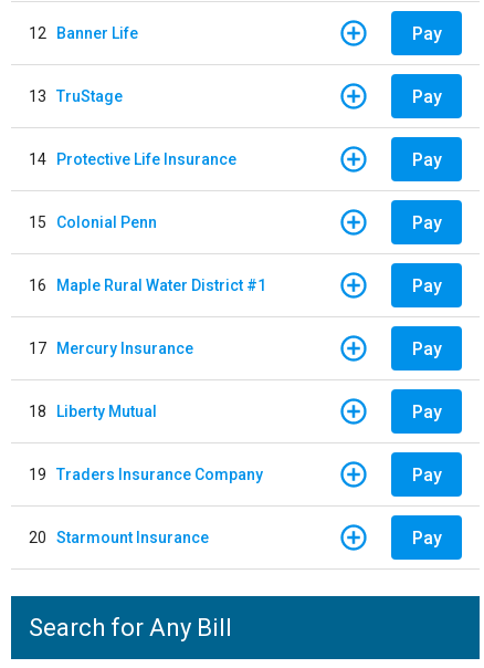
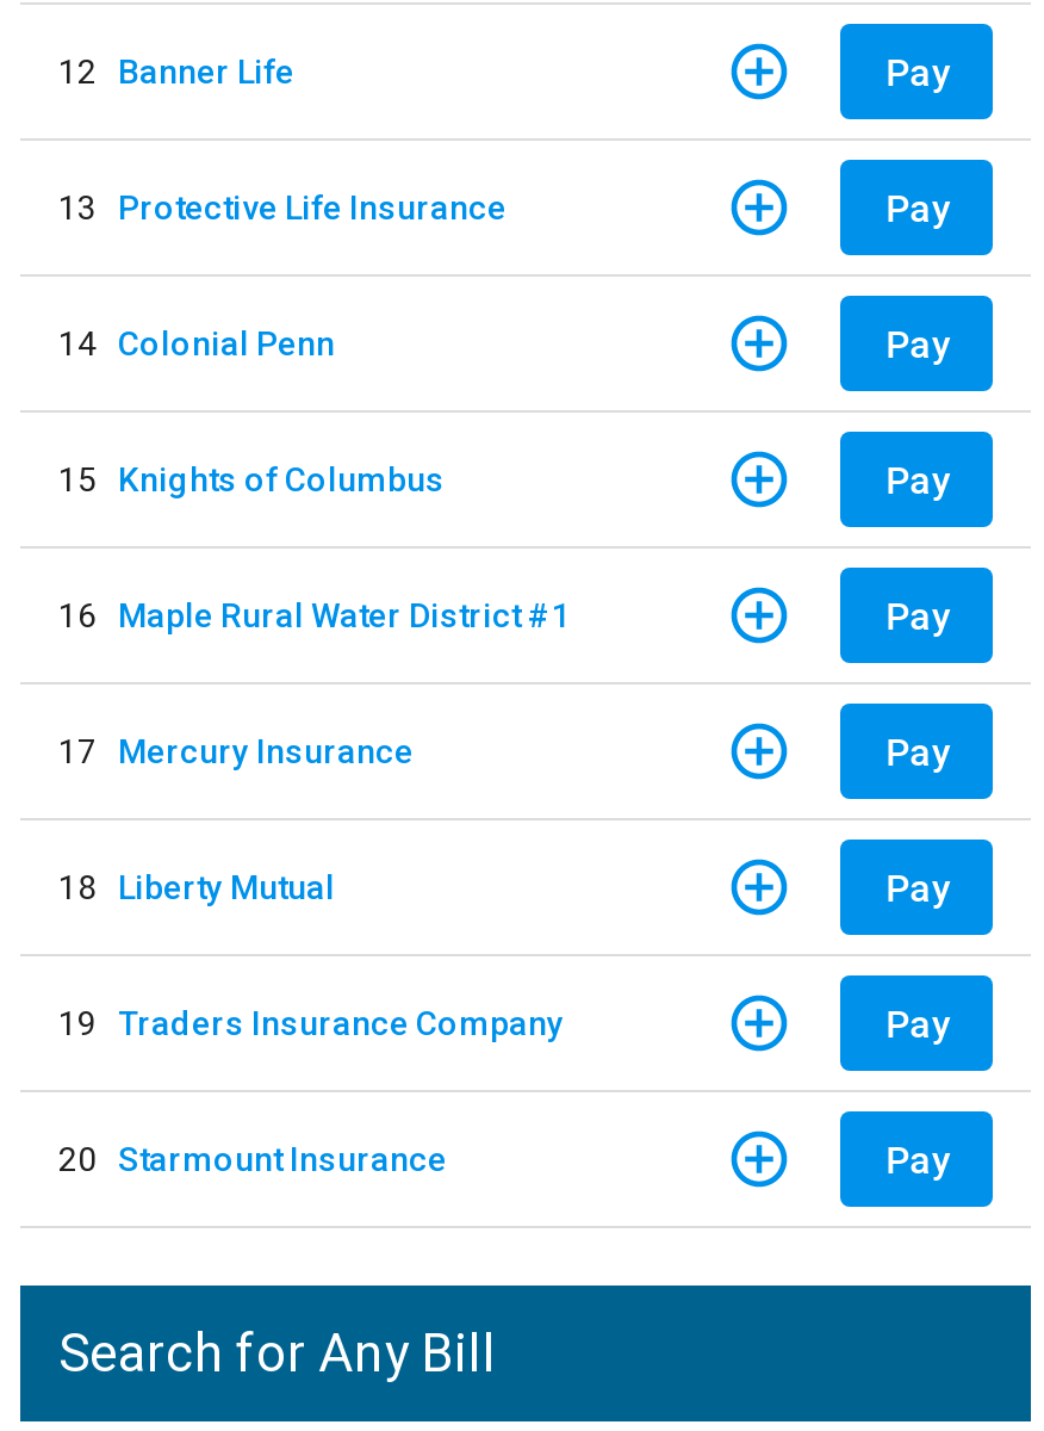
- 13 TruStage
+ 13 Protective Life Insurance

- 14 Protective Life Insurance
+ 14 Colonial Penn

- 15 Colonial Penn
+ 15 Knights of Columbus
